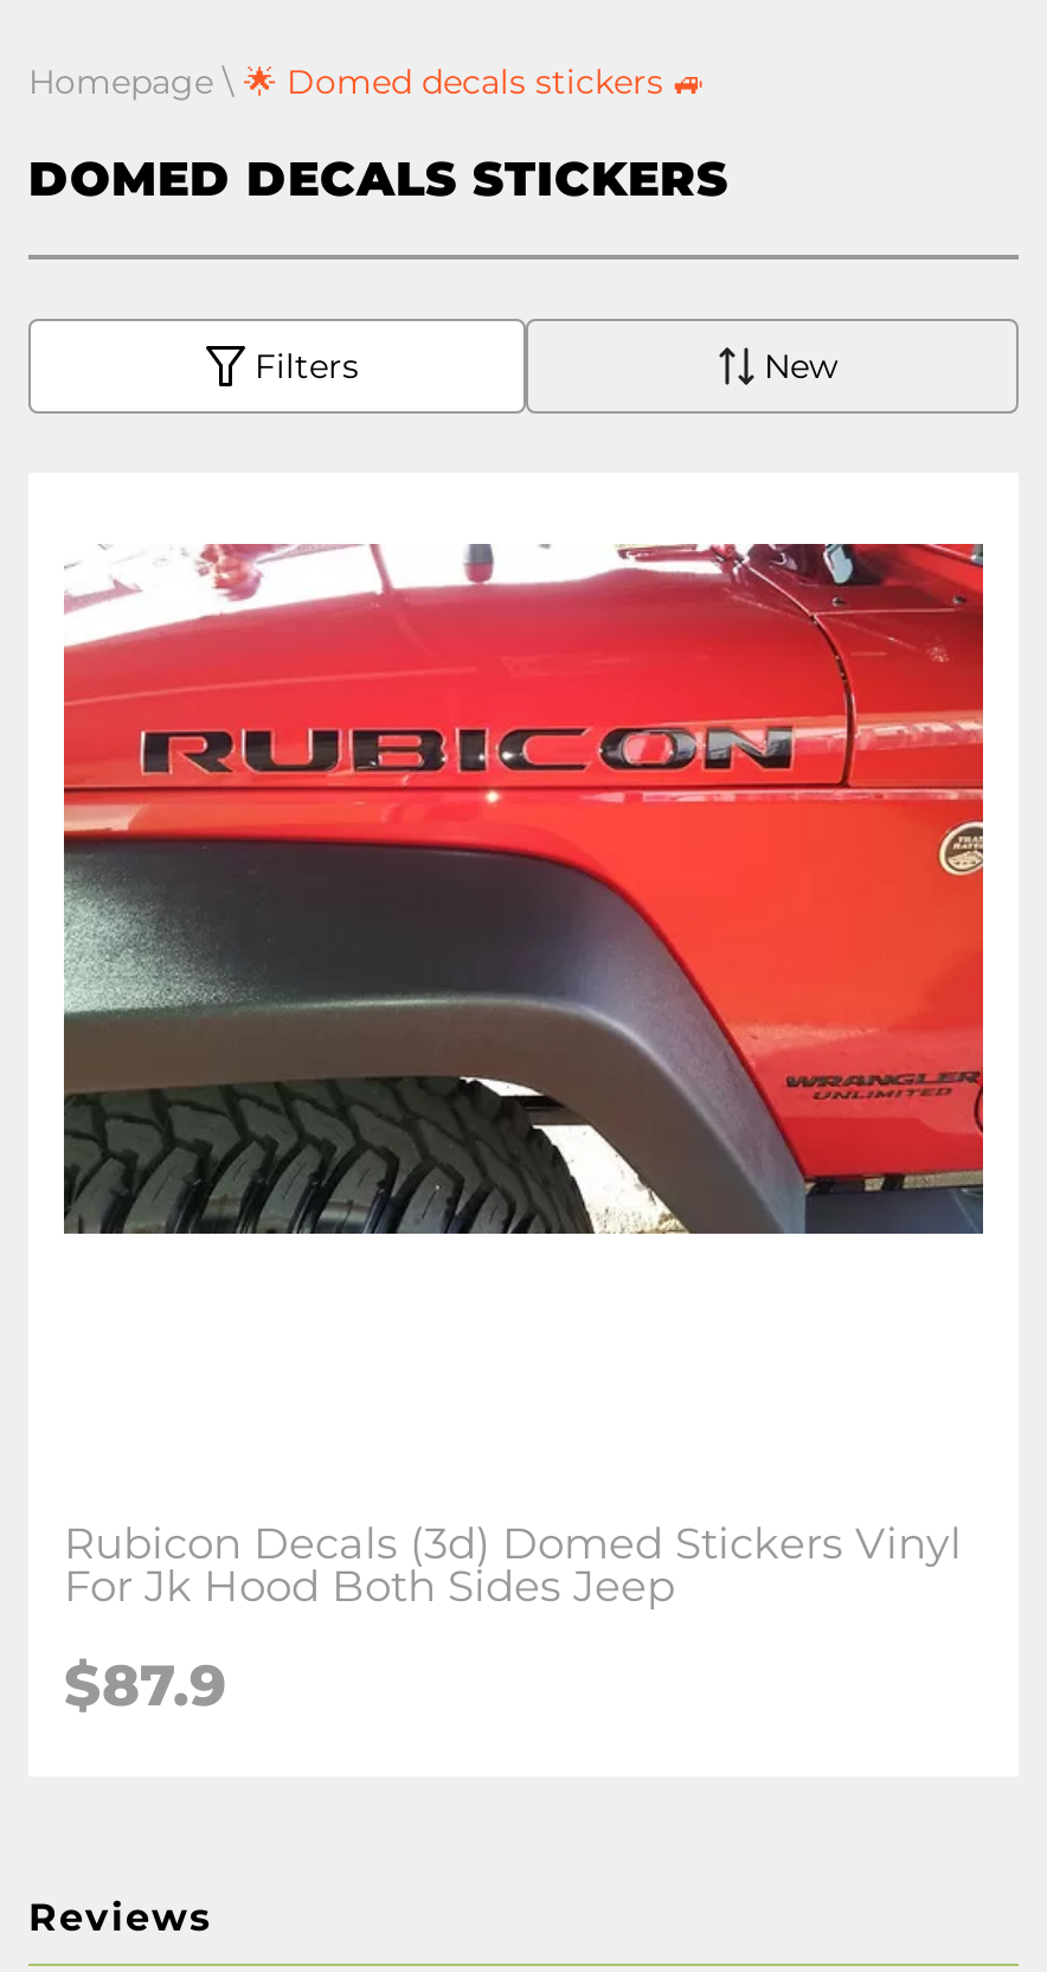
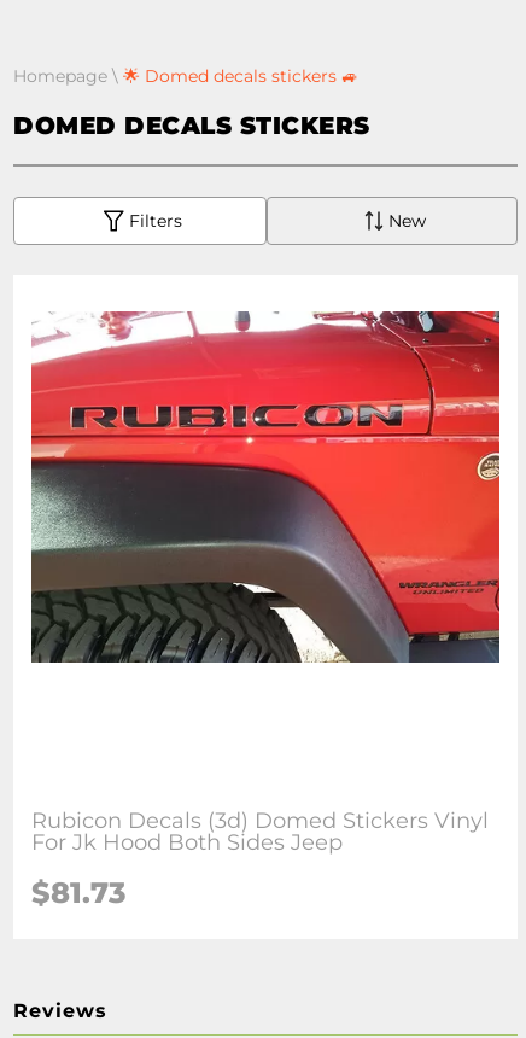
- $87.9
+ $81.73
